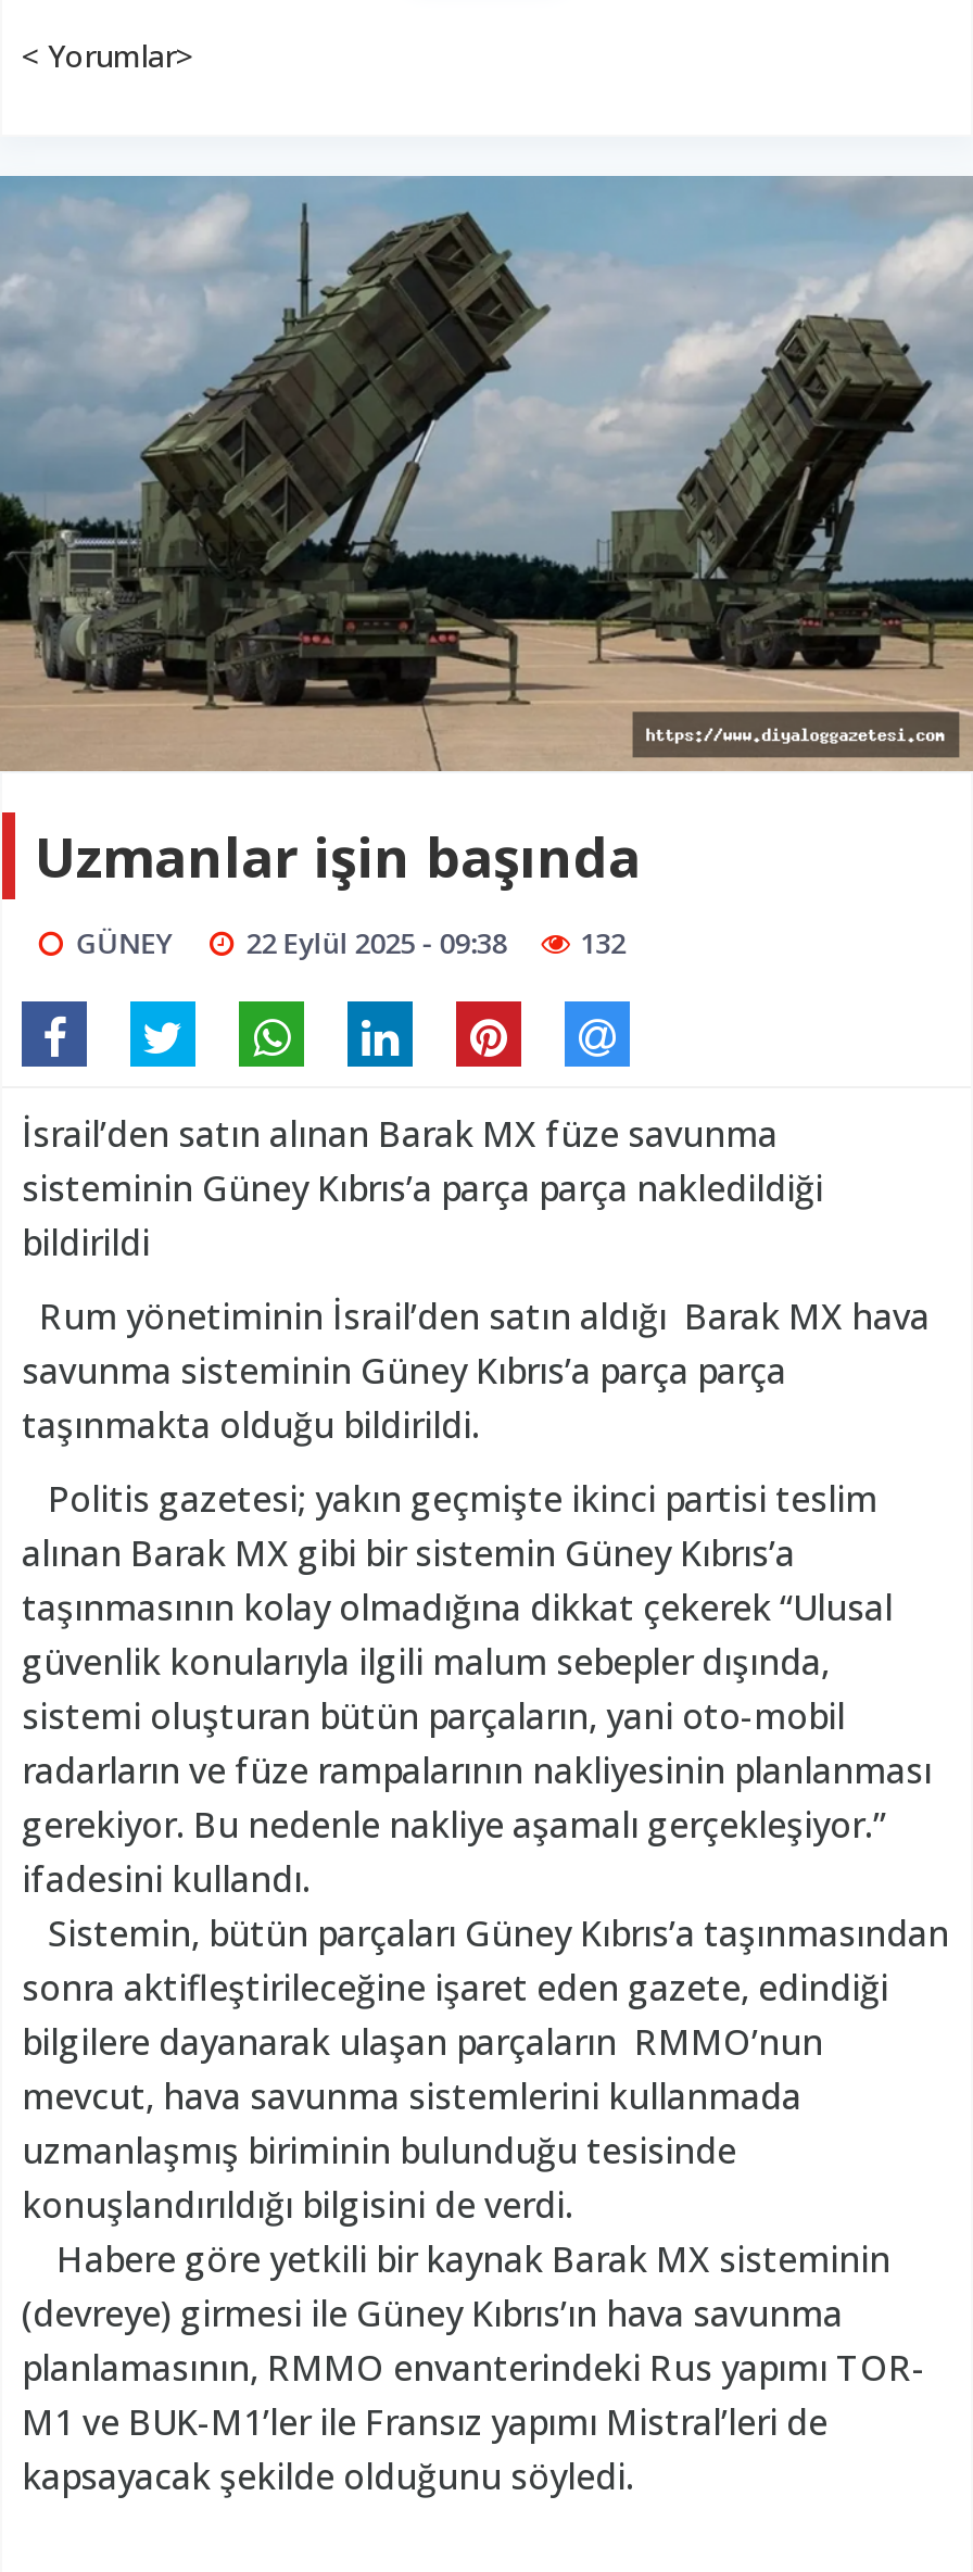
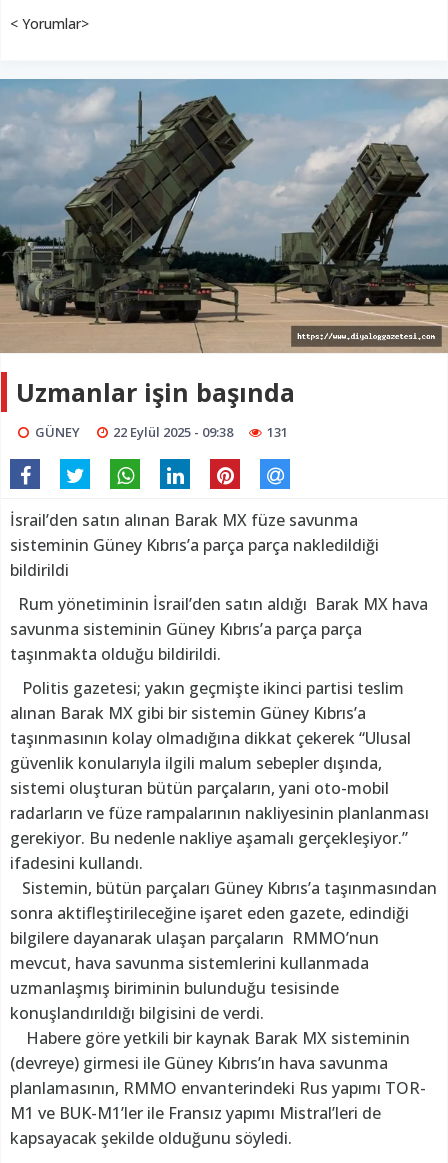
- GÜNEY 22 Eylül 2025 - 09:38 132
+ GÜNEY 22 Eylül 2025 - 09:38 131
